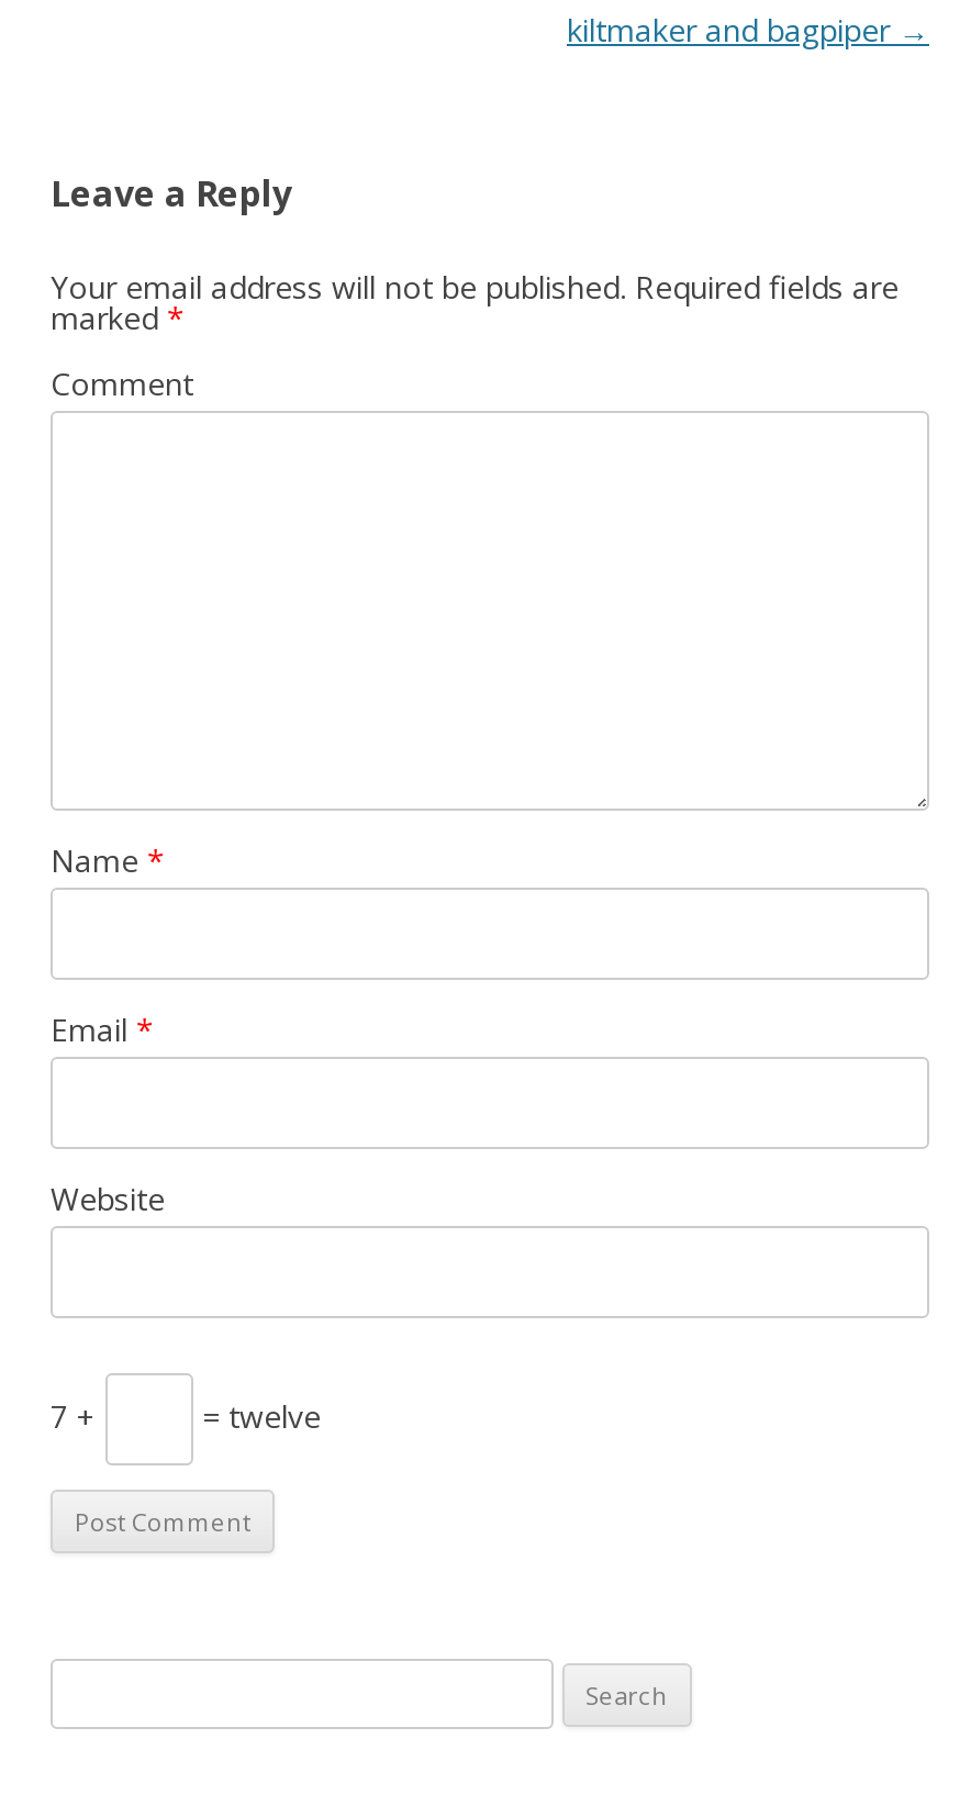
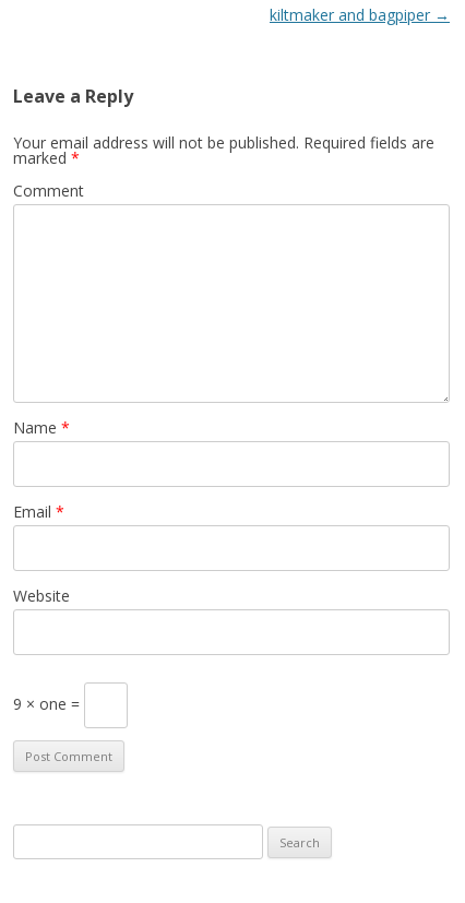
- 7 +
- = twelve
+ 9 × one =
